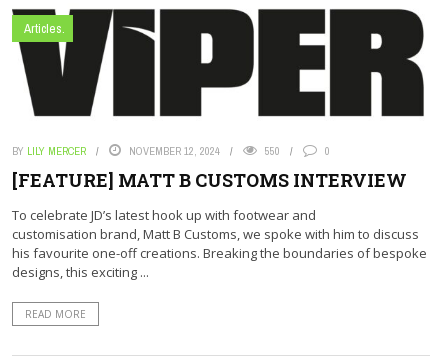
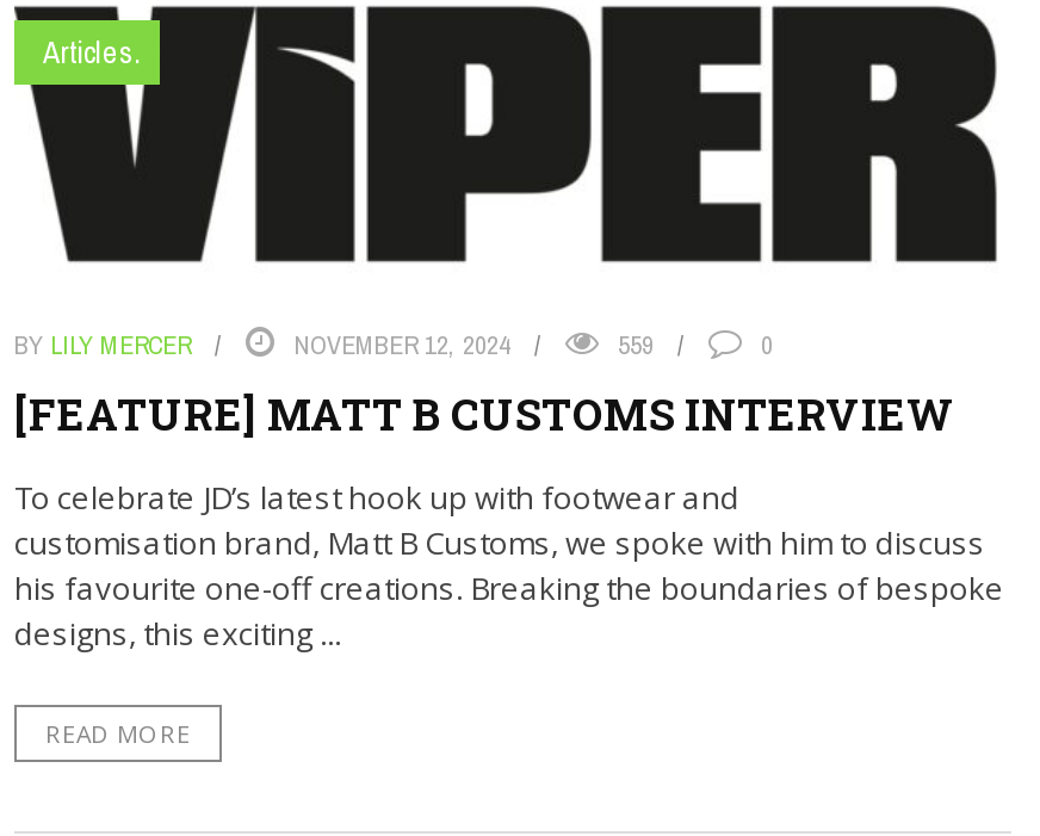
- 550
+ 559
